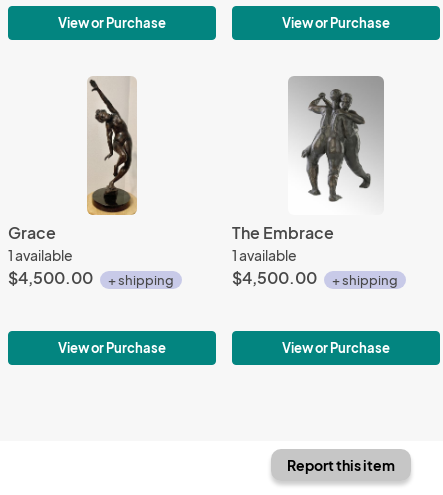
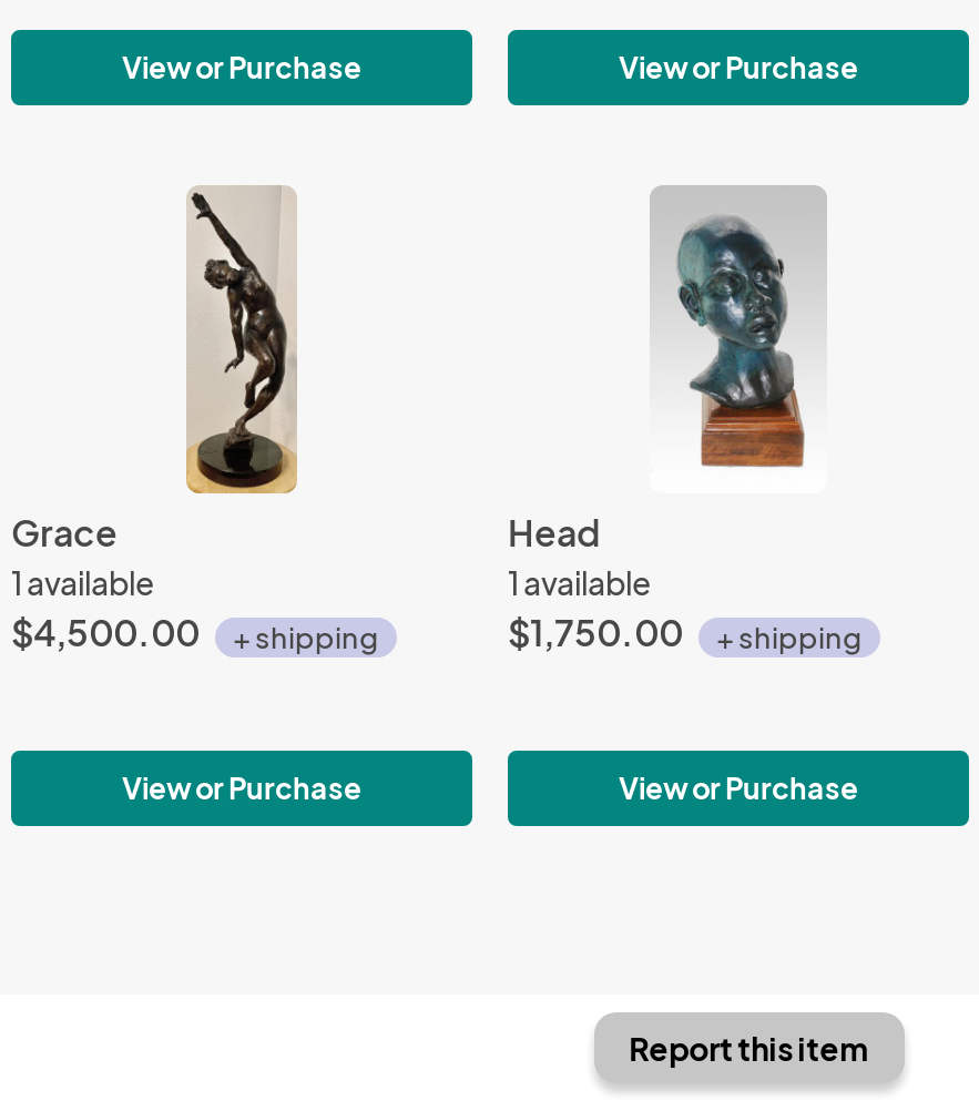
- [image]
- The Embrace
+ [image]
+ Head

- $4,500.00 + shipping
+ $1,750.00 + shipping
